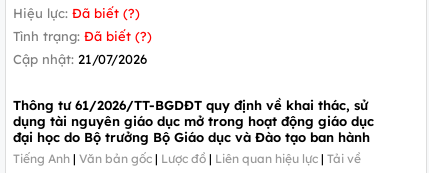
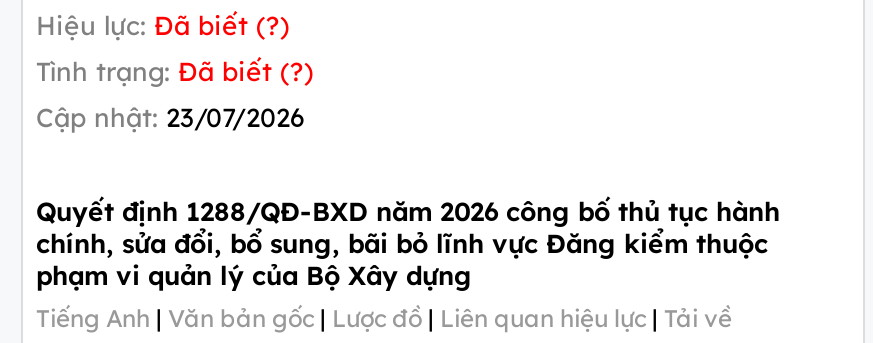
- Cập nhật: 21/07/2026
+ Cập nhật: 23/07/2026

- Thông tư 61/2026/TT-BGDĐT quy định về khai thác, sử
- dụng tài nguyên giáo dục mở trong hoạt động giáo dục
- đại học do Bộ trưởng Bộ Giáo dục và Đào tạo ban hành
+ Quyết định 1288/QĐ-BXD năm 2026 công bố thủ tục hành
+ chính, sửa đổi, bổ sung, bãi bỏ lĩnh vực Đăng kiểm thuộc
+ phạm vi quản lý của Bộ Xây dựng
